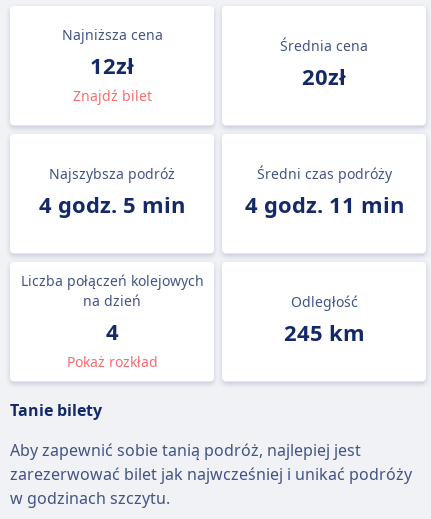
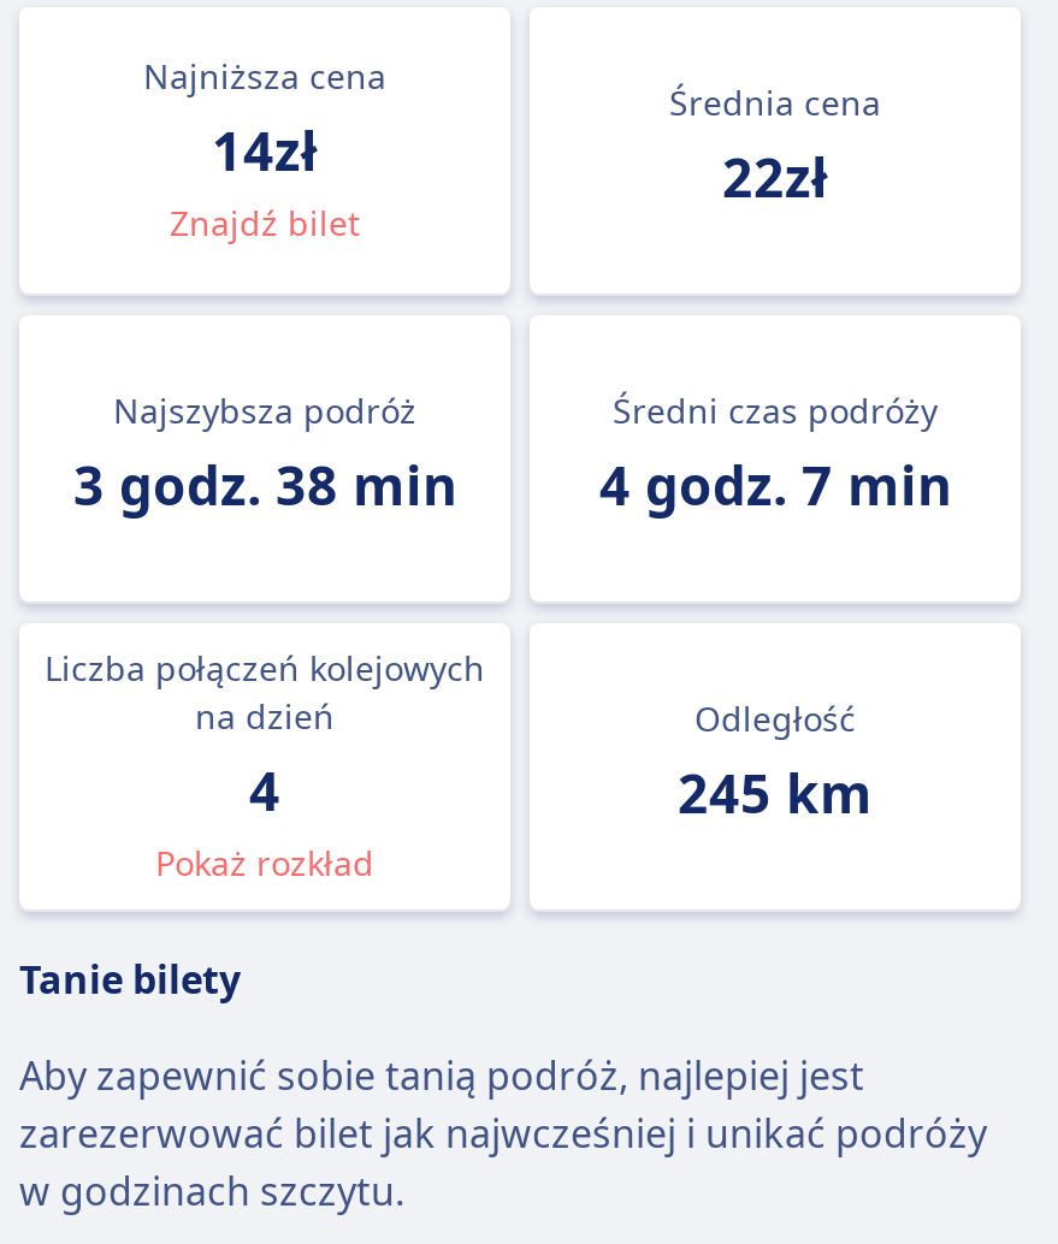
- 12zł
+ 14zł

- 20zł
+ 22zł

- 4 godz. 5 min
+ 3 godz. 38 min

- 4 godz. 11 min
+ 4 godz. 7 min
